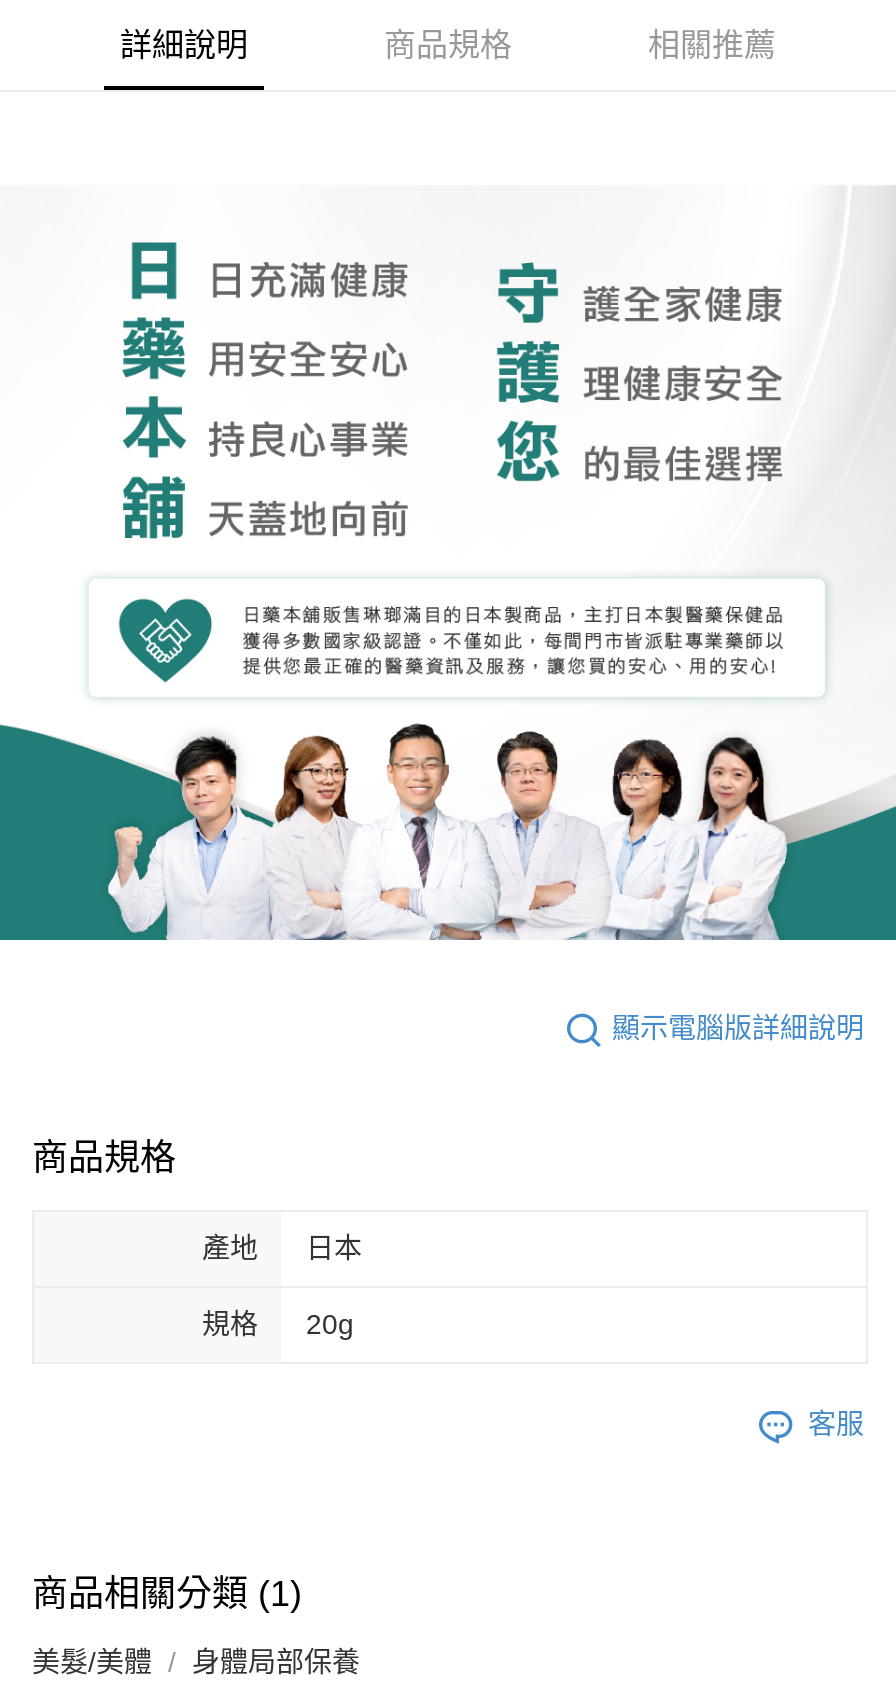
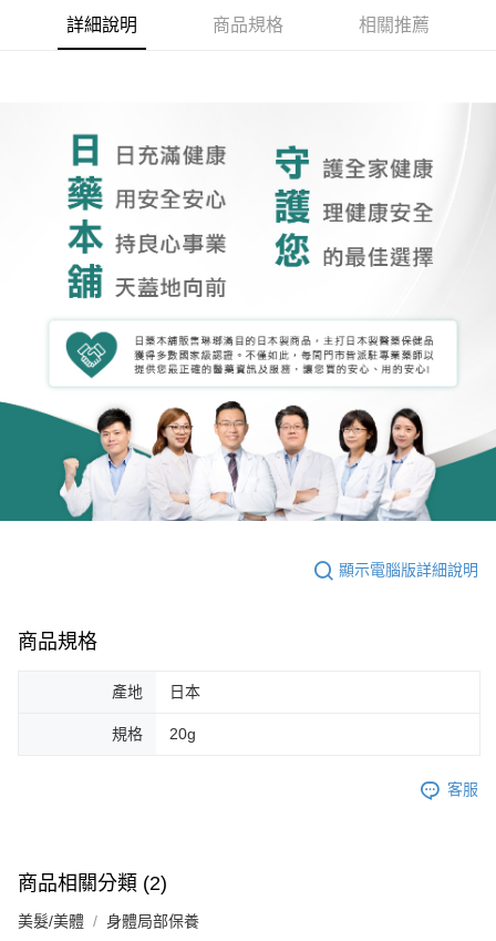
- 商品相關分類 (1)
+ 商品相關分類 (2)
